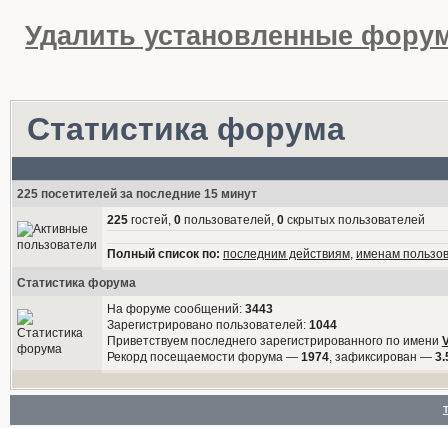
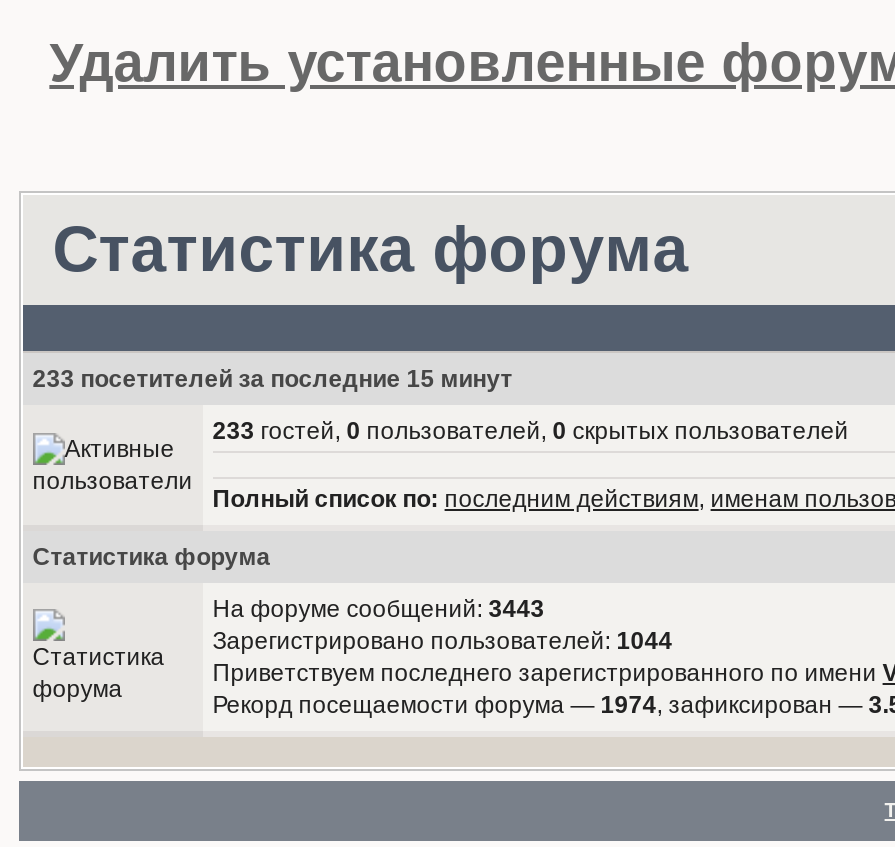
- 225 посетителей за последние 15 минут
+ 233 посетителей за последние 15 минут

- 225 гостей, 0 пользователей, 0 скрытых пользователей
+ 233 гостей, 0 пользователей, 0 скрытых пользователей
